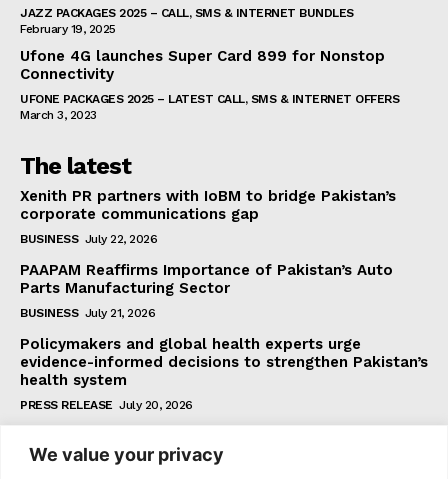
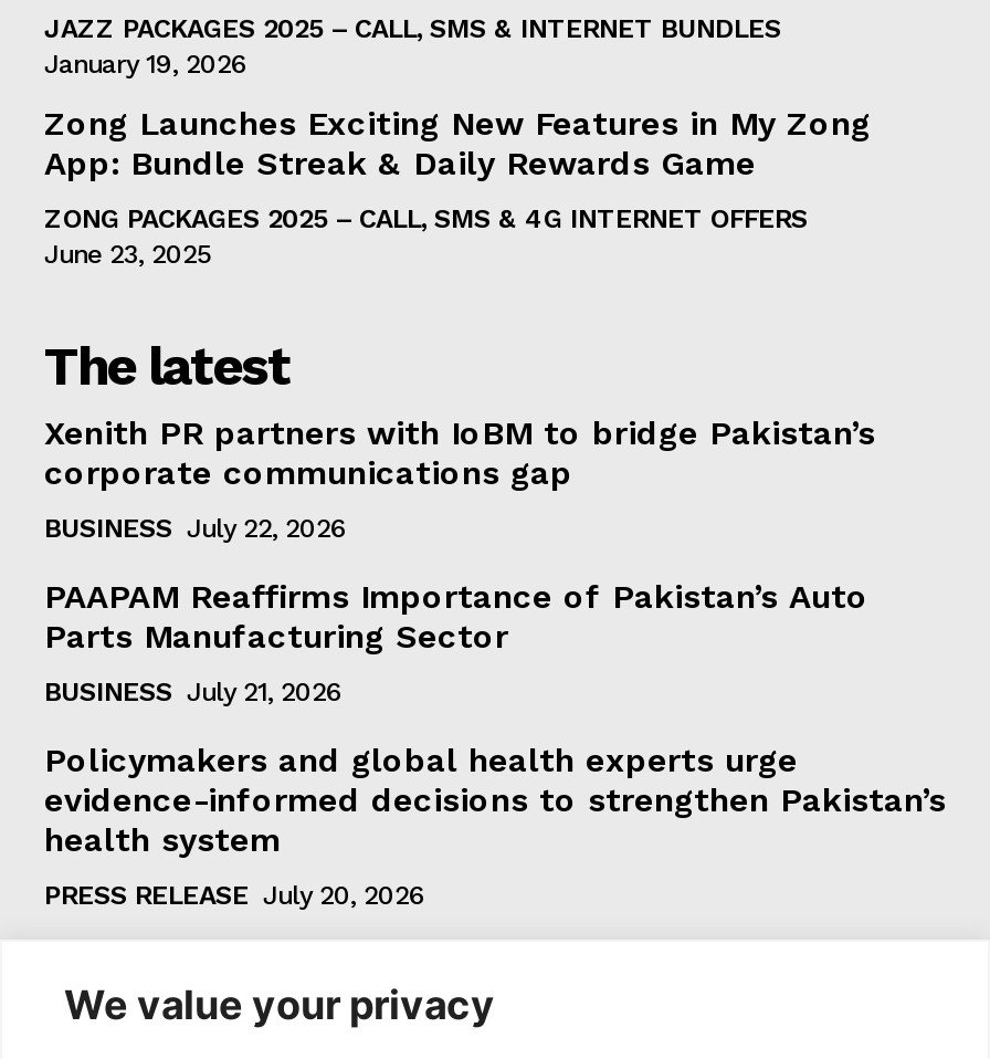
- February 19, 2025
+ January 19, 2026

- Ufone 4G launches Super Card 899 for Nonstop
- Connectivity
+ Zong Launches Exciting New Features in My Zong
+ App: Bundle Streak & Daily Rewards Game

- UFONE PACKAGES 2025 – LATEST CALL, SMS & INTERNET OFFERS
- March 3, 2023
+ ZONG PACKAGES 2025 – CALL, SMS & 4G INTERNET OFFERS
+ June 23, 2025
